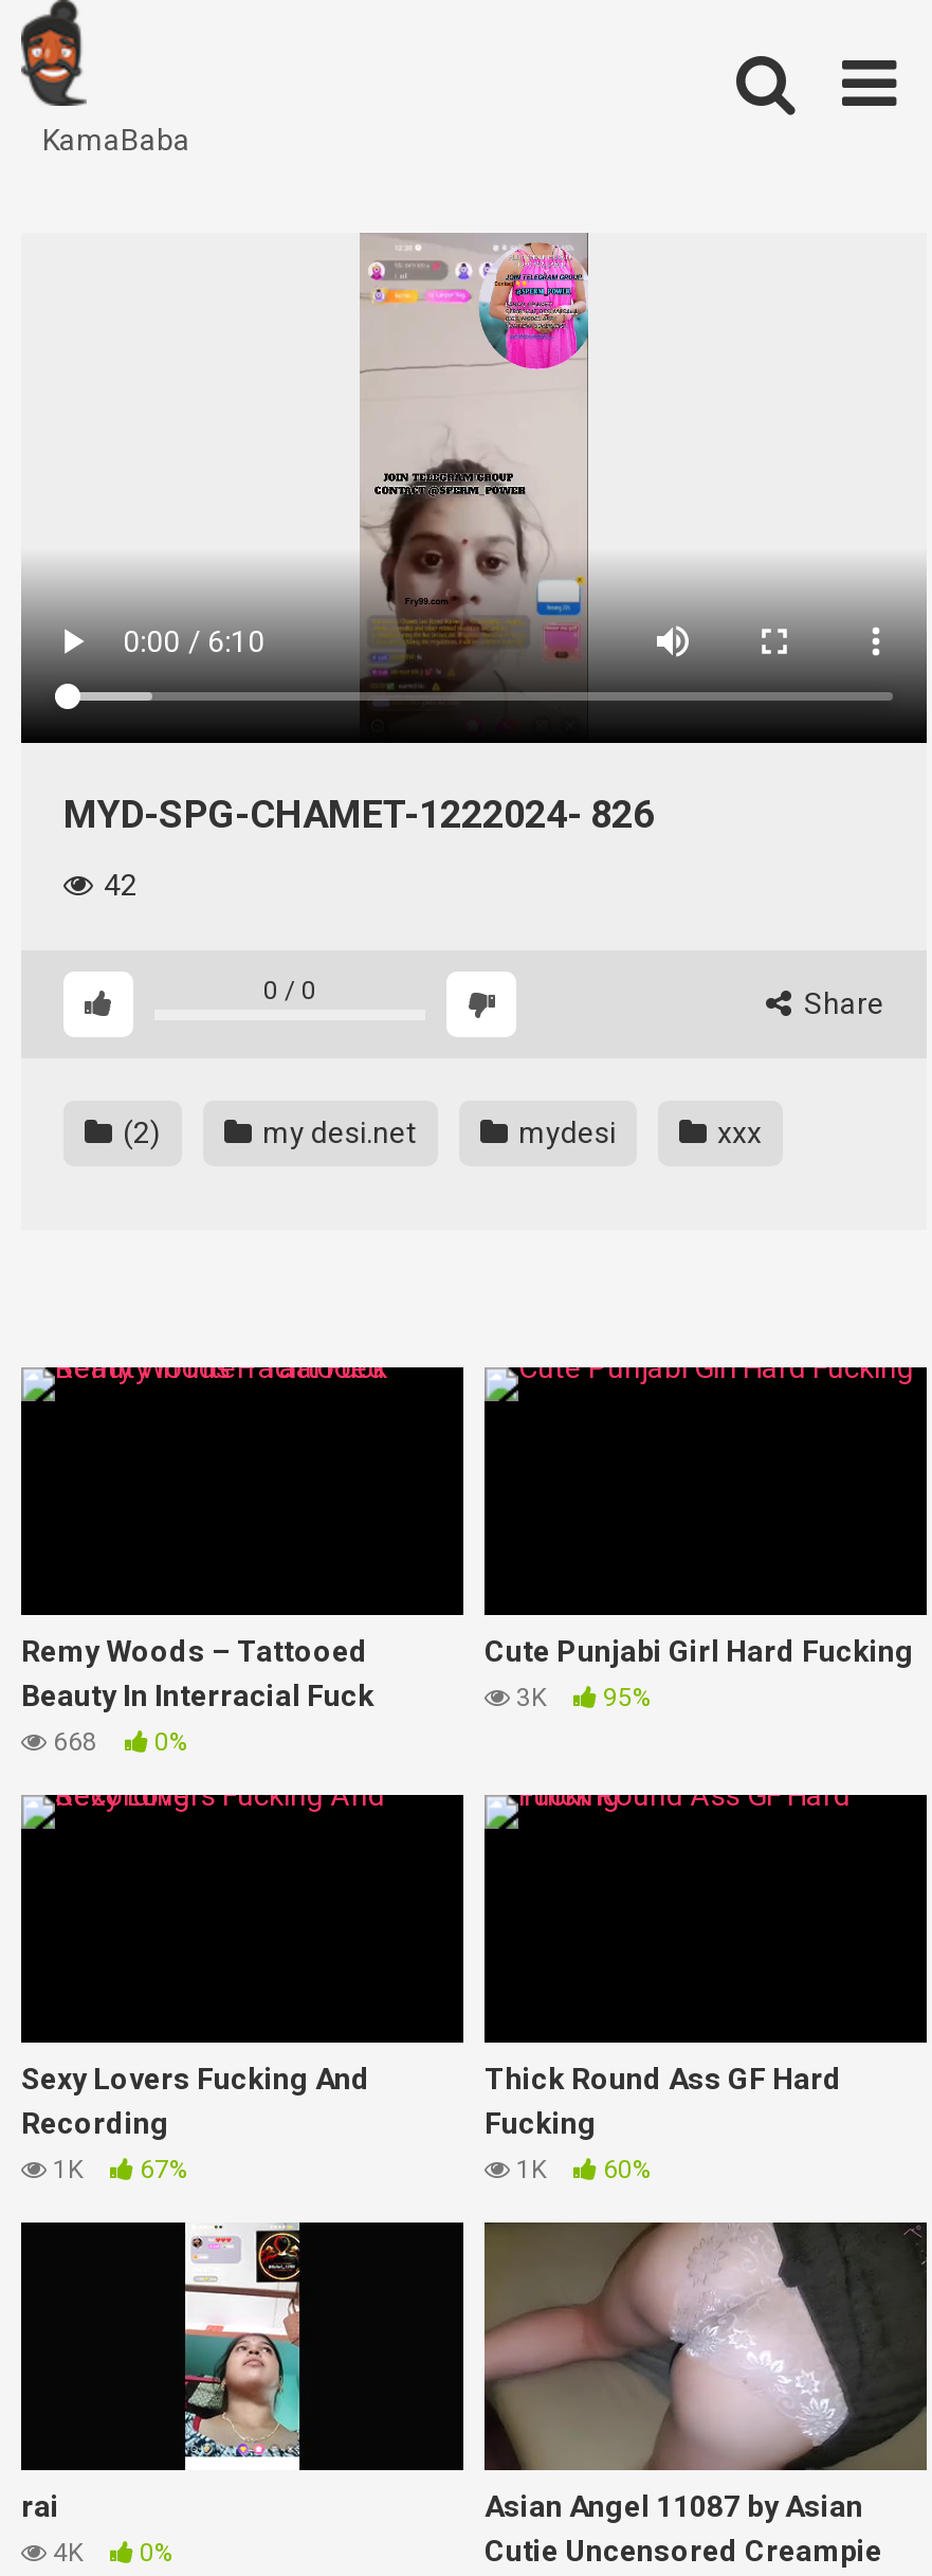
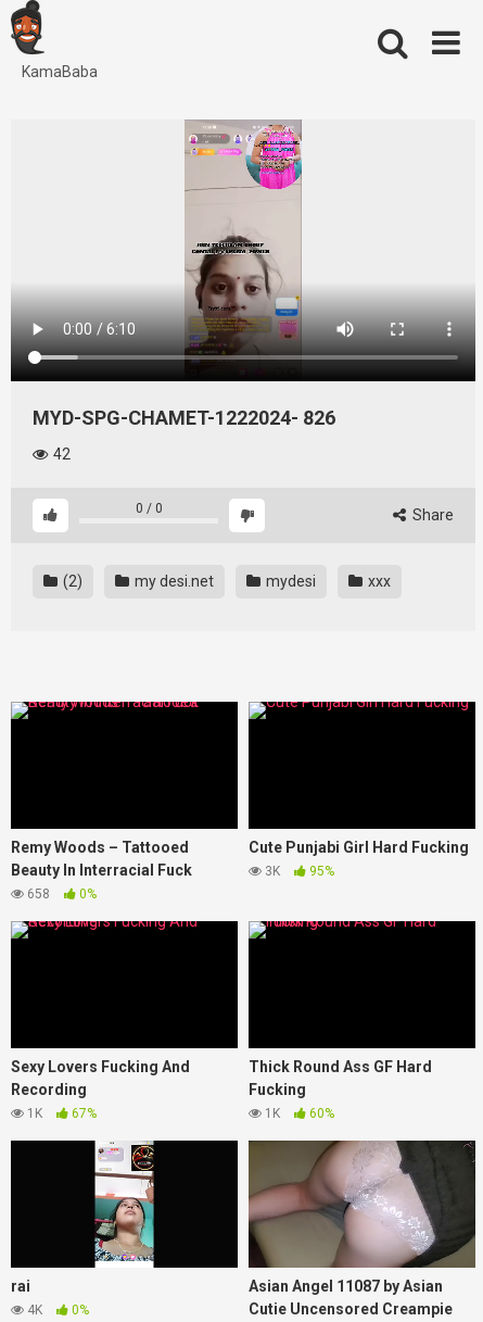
- 668 0%
+ 658 0%
